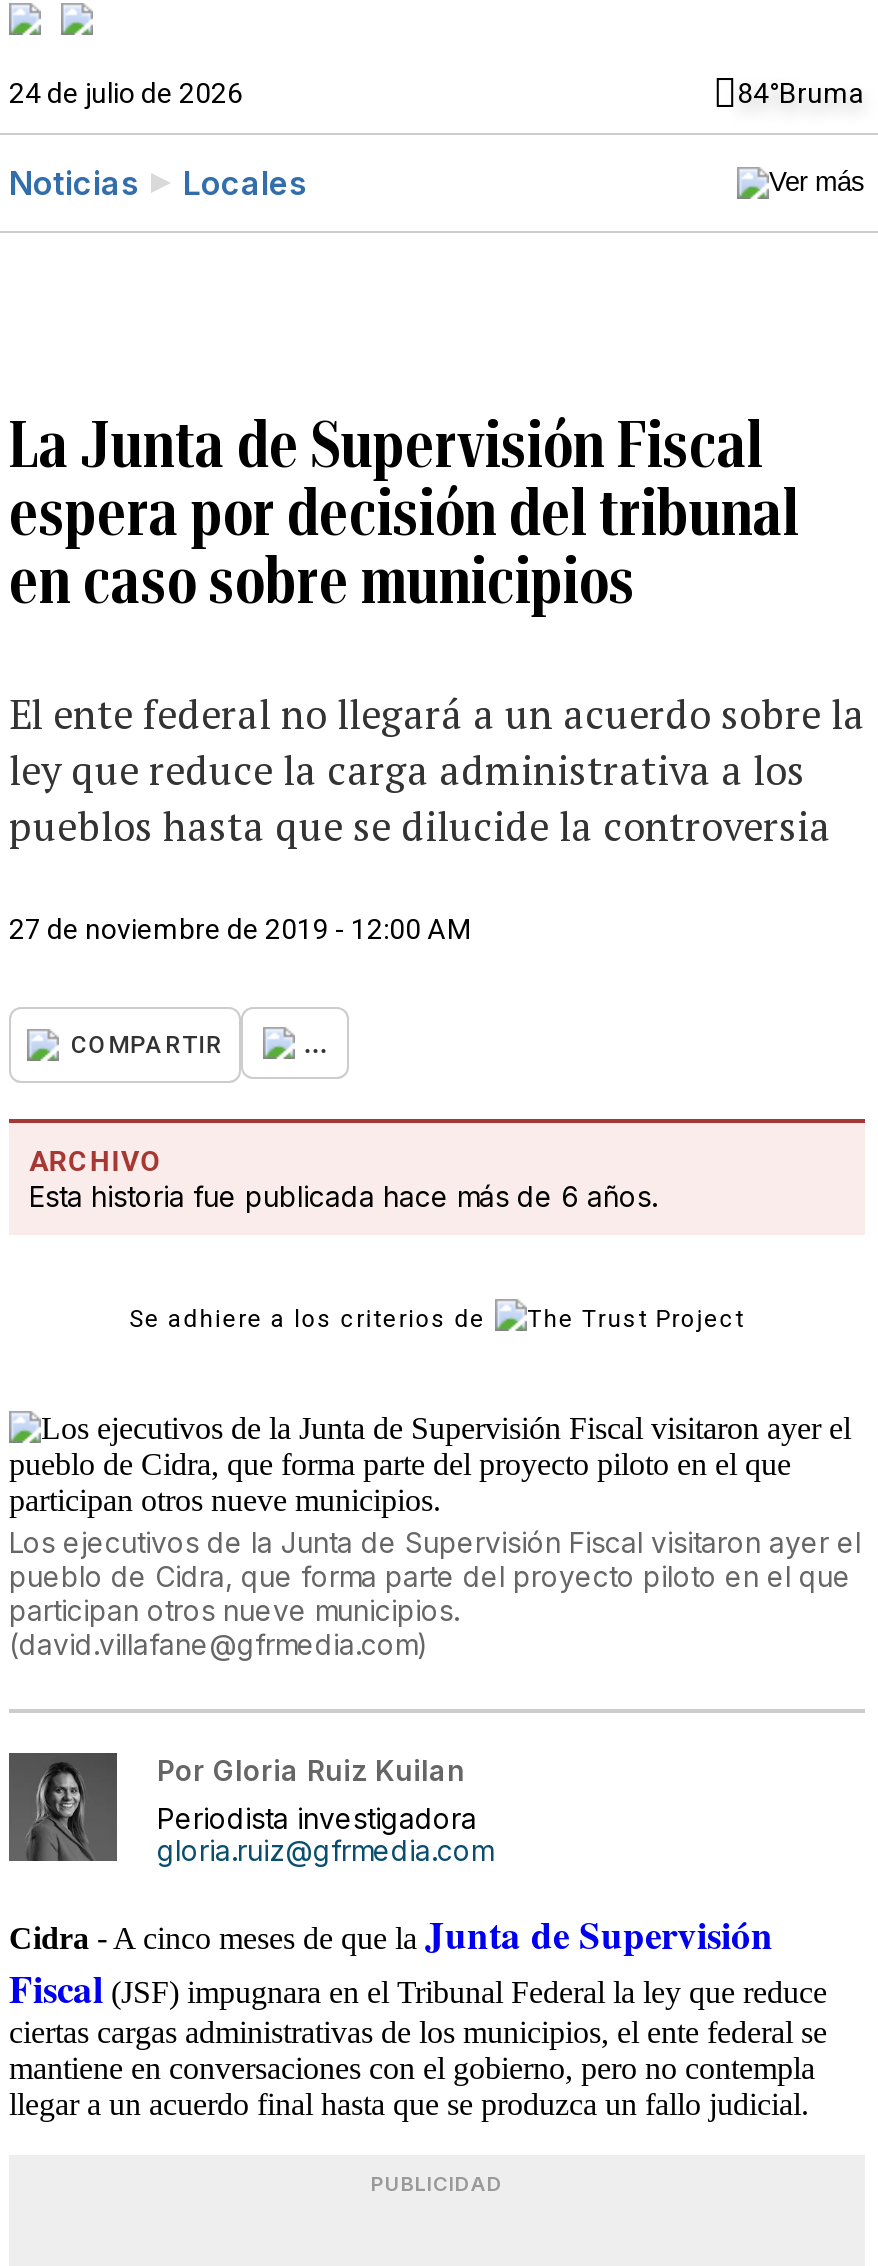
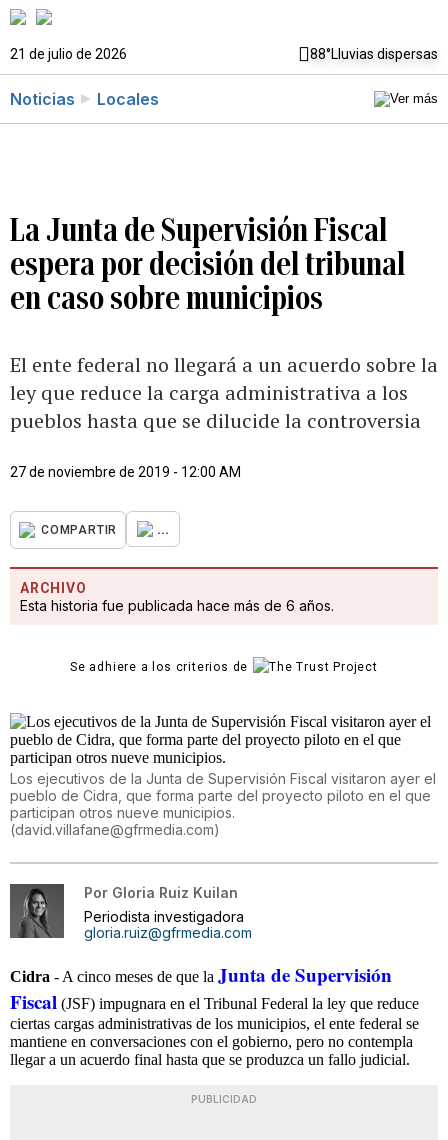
- 24 de julio de 2026
- 84°Bruma
+ 21 de julio de 2026
+ 88°Lluvias dispersas
